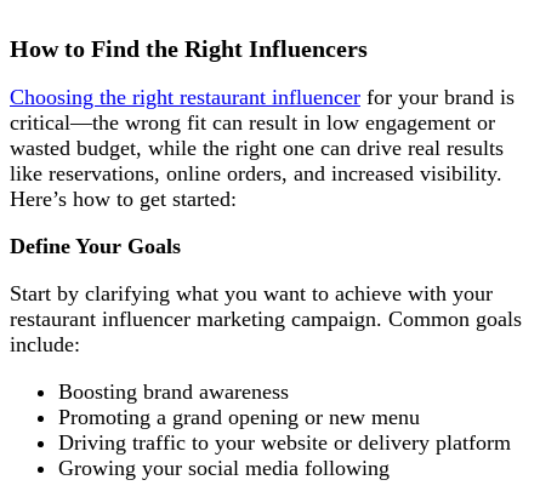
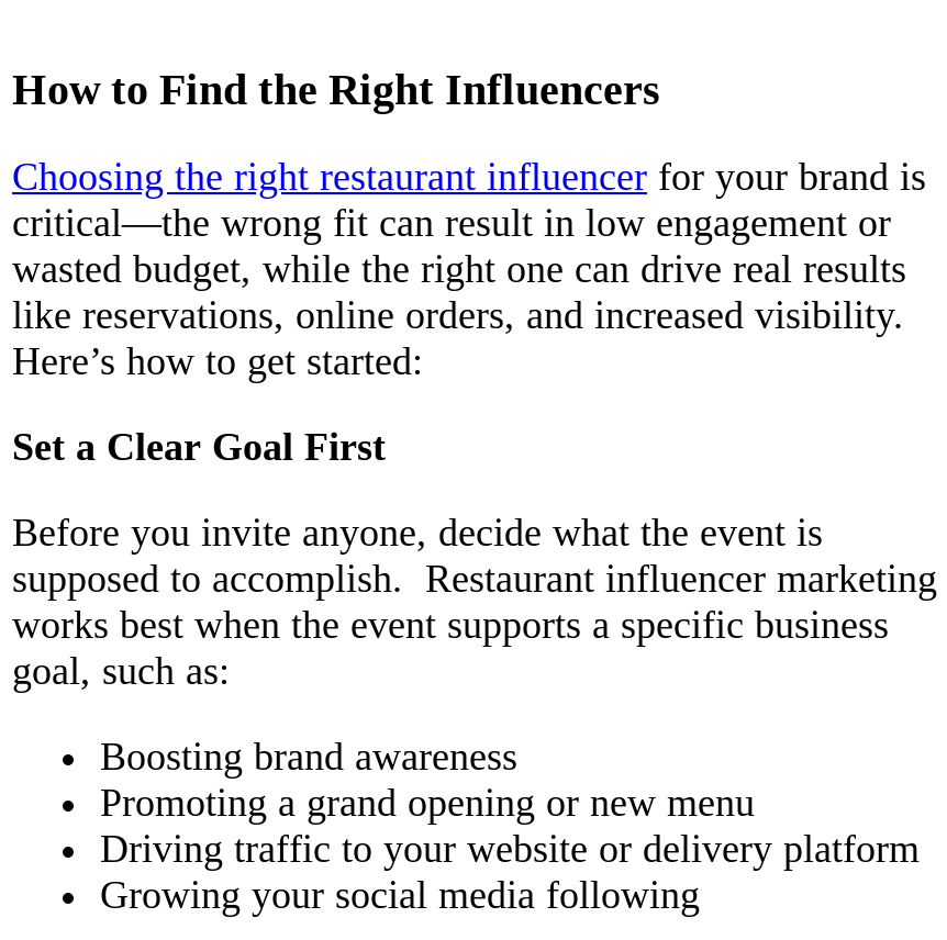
- Define Your Goals
+ Set a Clear Goal First

- Start by clarifying what you want to achieve with your
- restaurant influencer marketing campaign. Common goals
- include:
+ Before you invite anyone, decide what the event is
+ supposed to accomplish. Restaurant influencer marketing
+ works best when the event supports a specific business
+ goal, such as:
